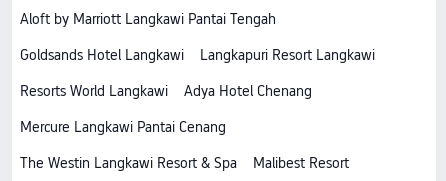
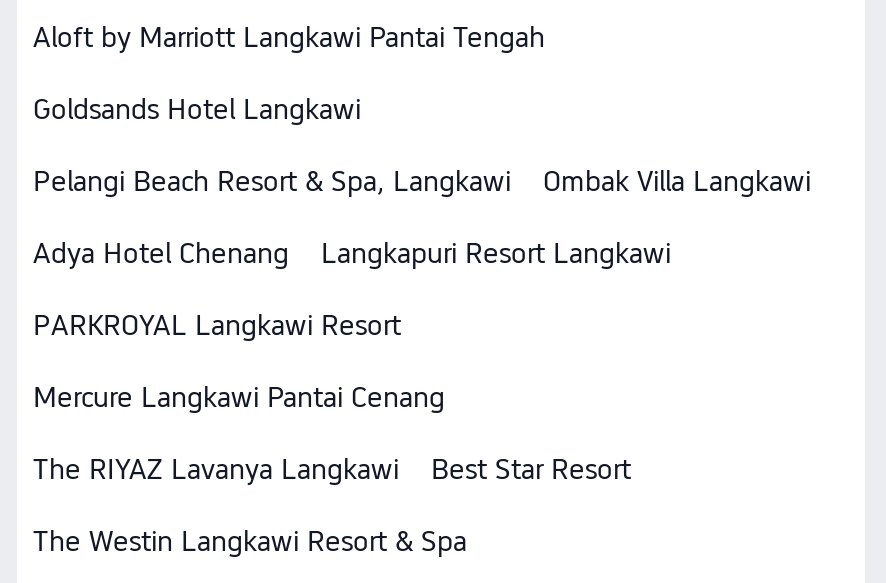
+ Pelangi Beach Resort & Spa, Langkawi
+ Ombak Villa Langkawi

- Resorts World Langkawi
+ PARKROYAL Langkawi Resort

moved up: Adya Hotel Chenang

+ The RIYAZ Lavanya Langkawi
+ Best Star Resort

- Malibest Resort
